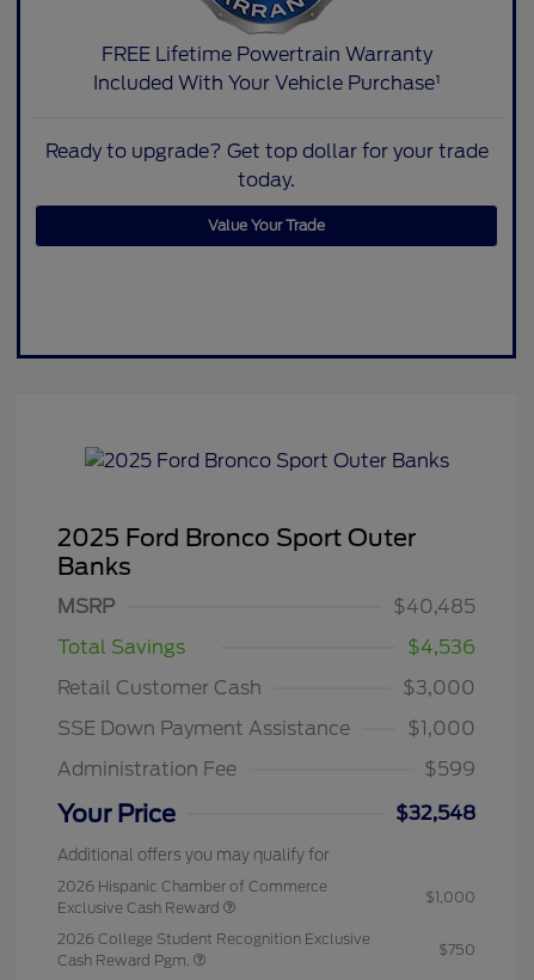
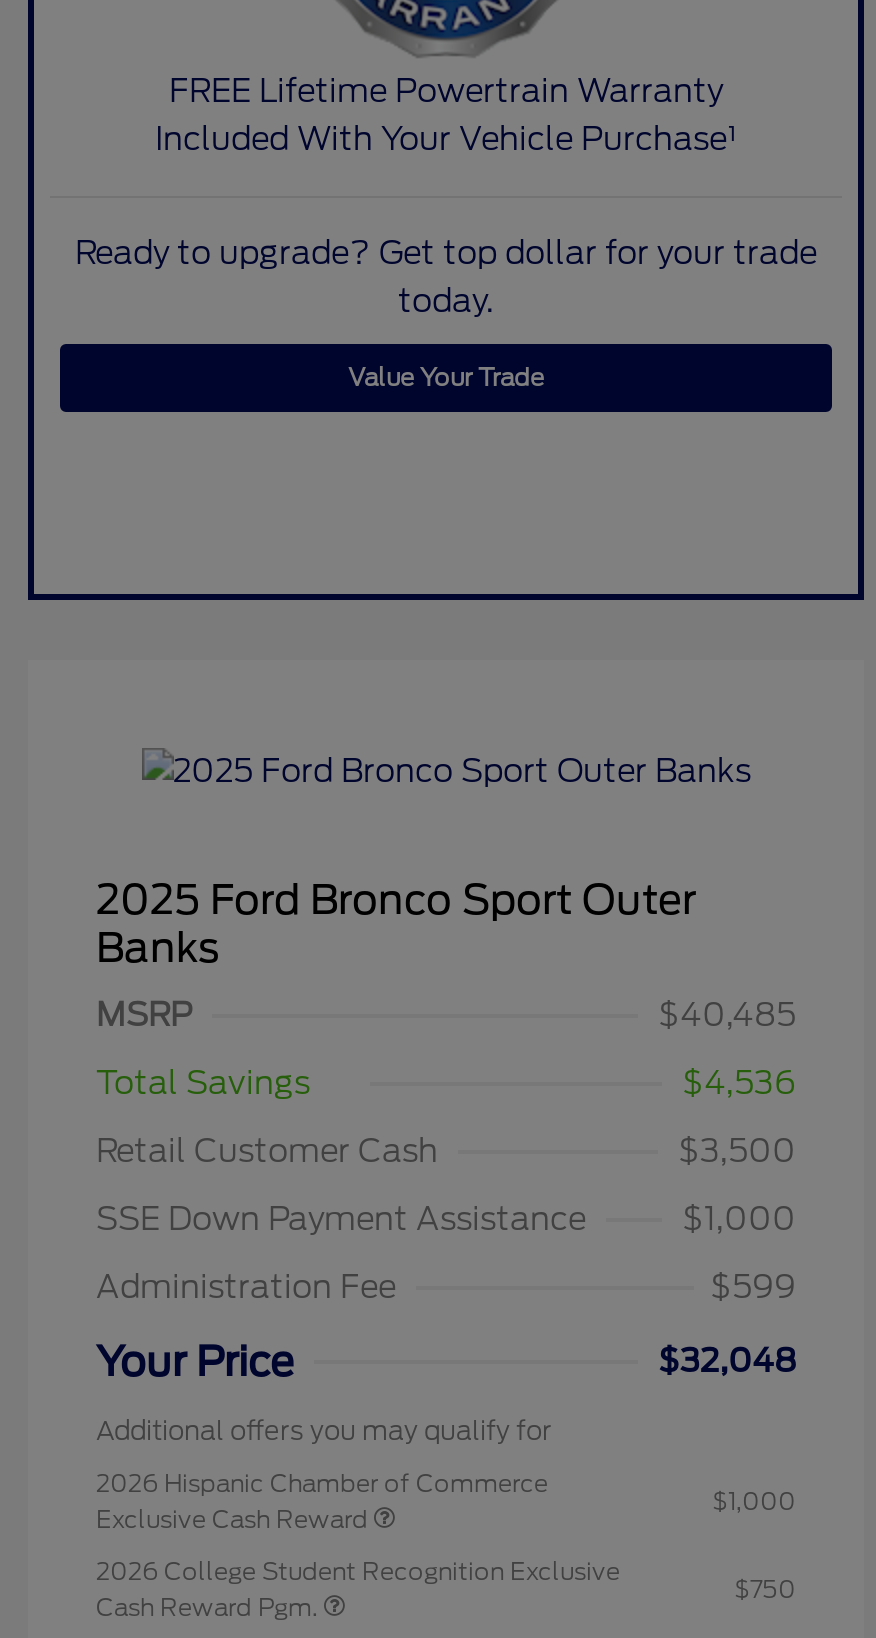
- $3,000
+ $3,500

- $32,548
+ $32,048
